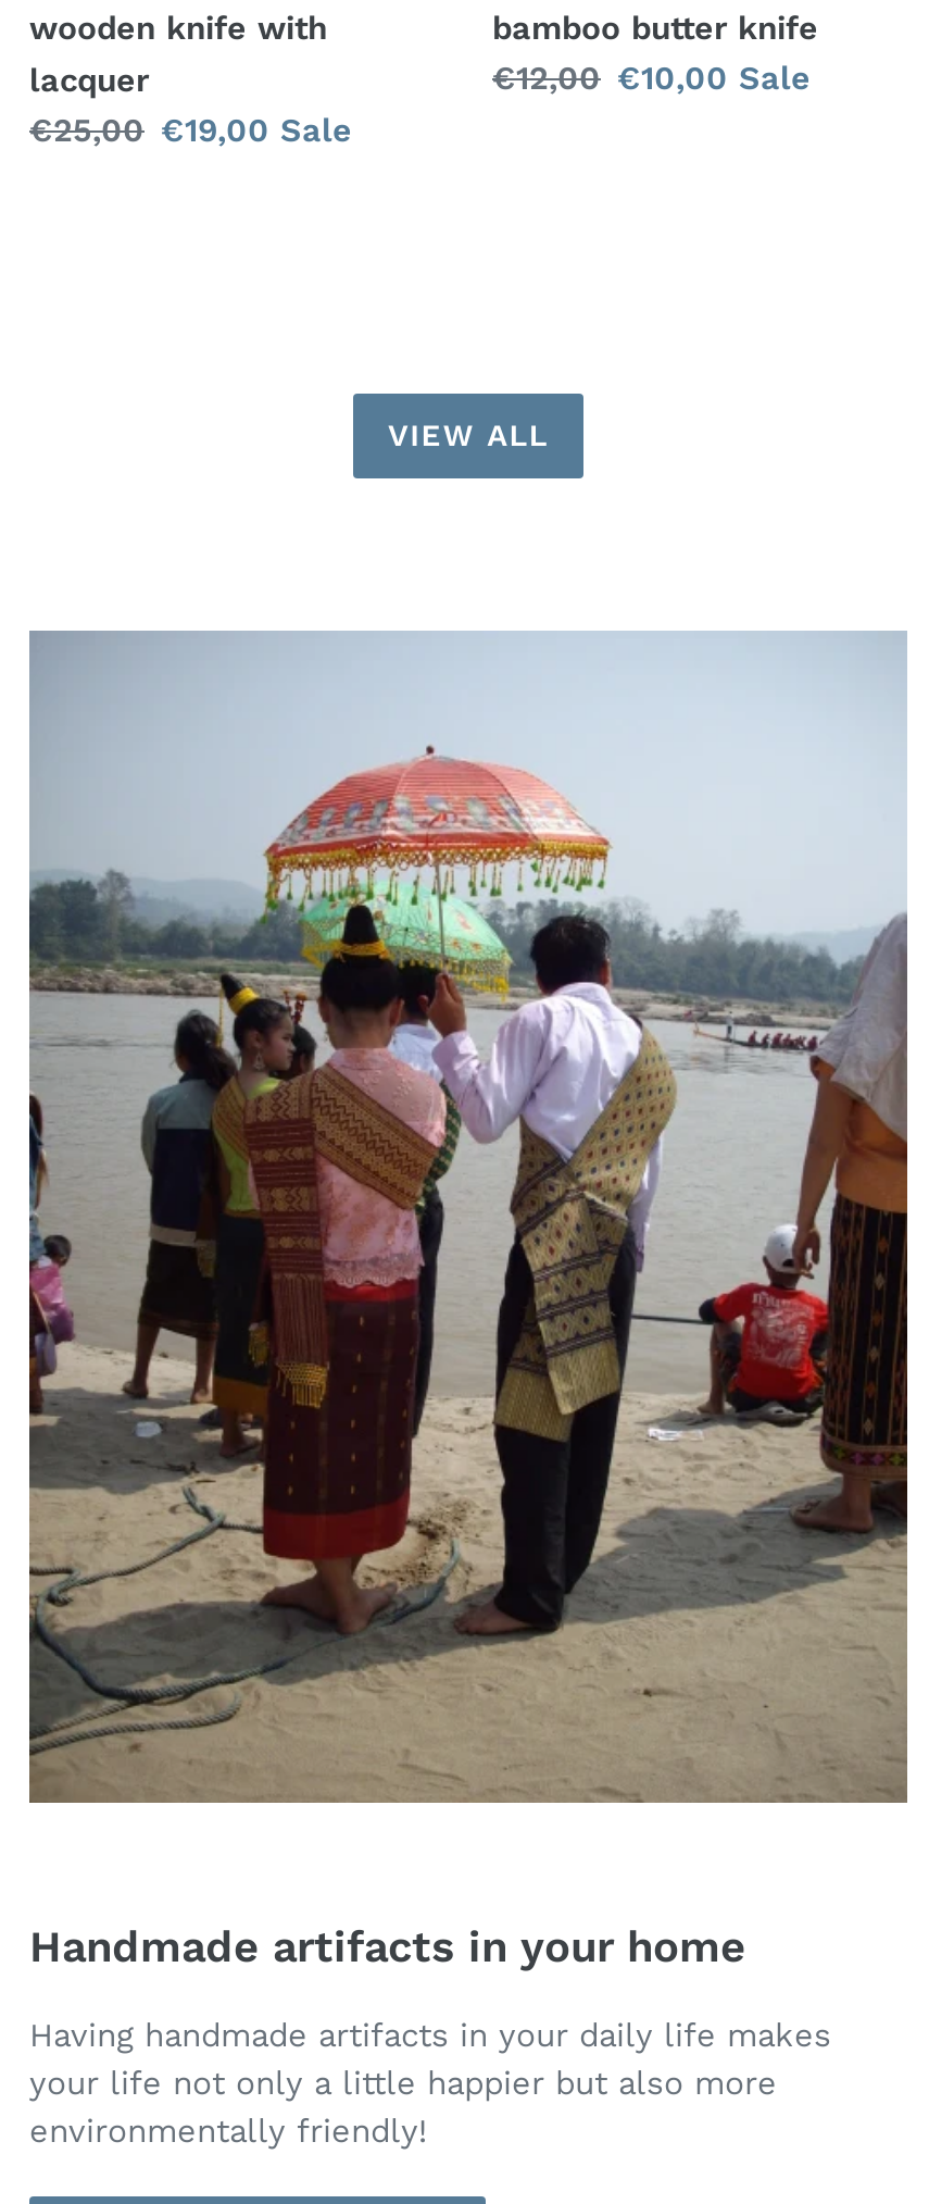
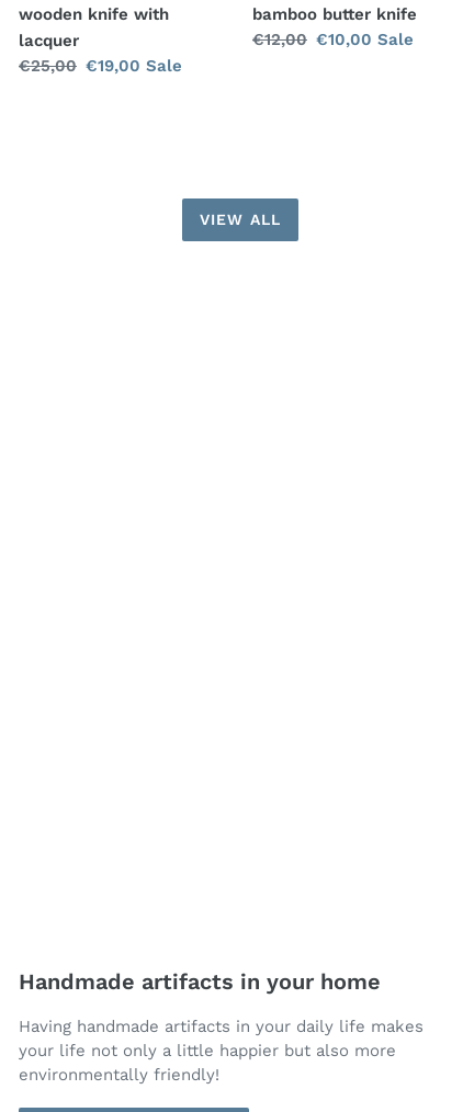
- [image]
